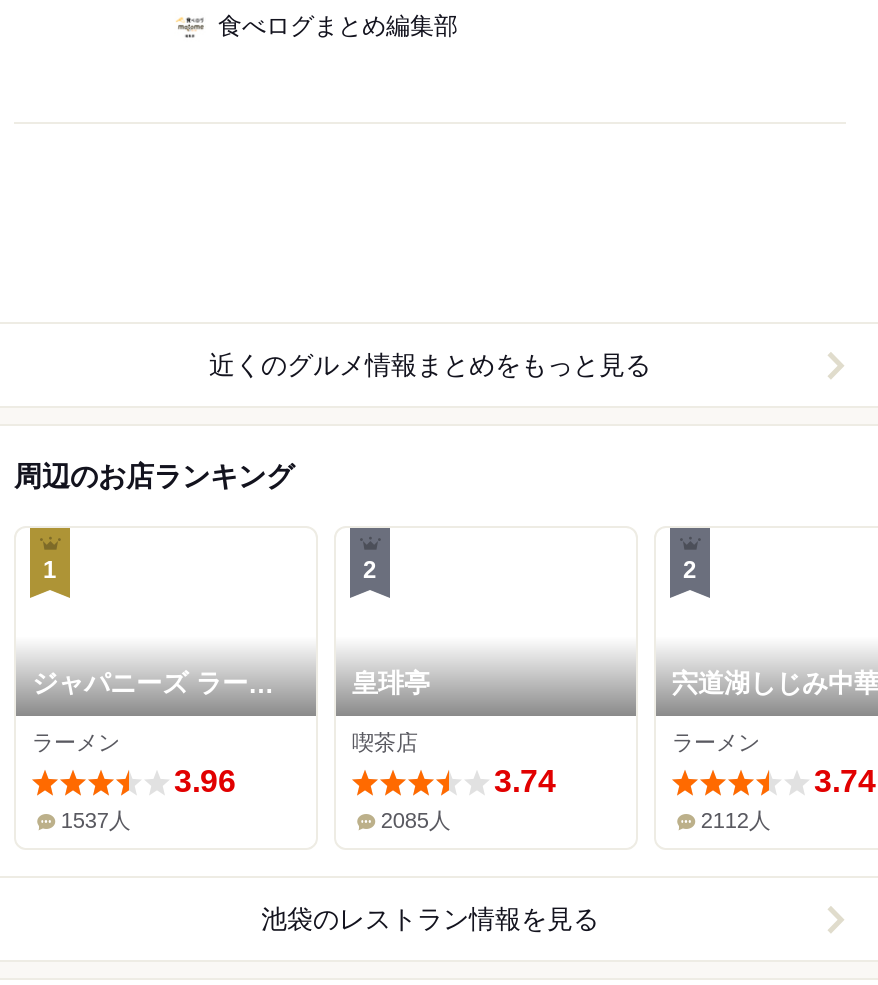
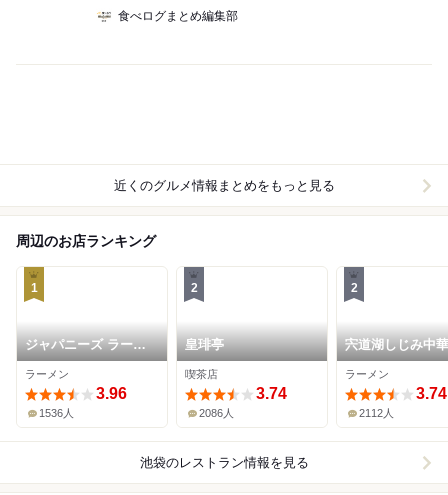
- 1537人
+ 1536人

- 2085人
+ 2086人
